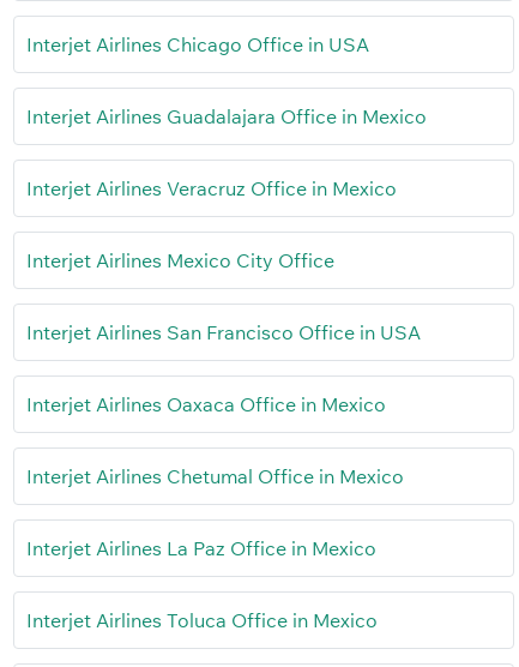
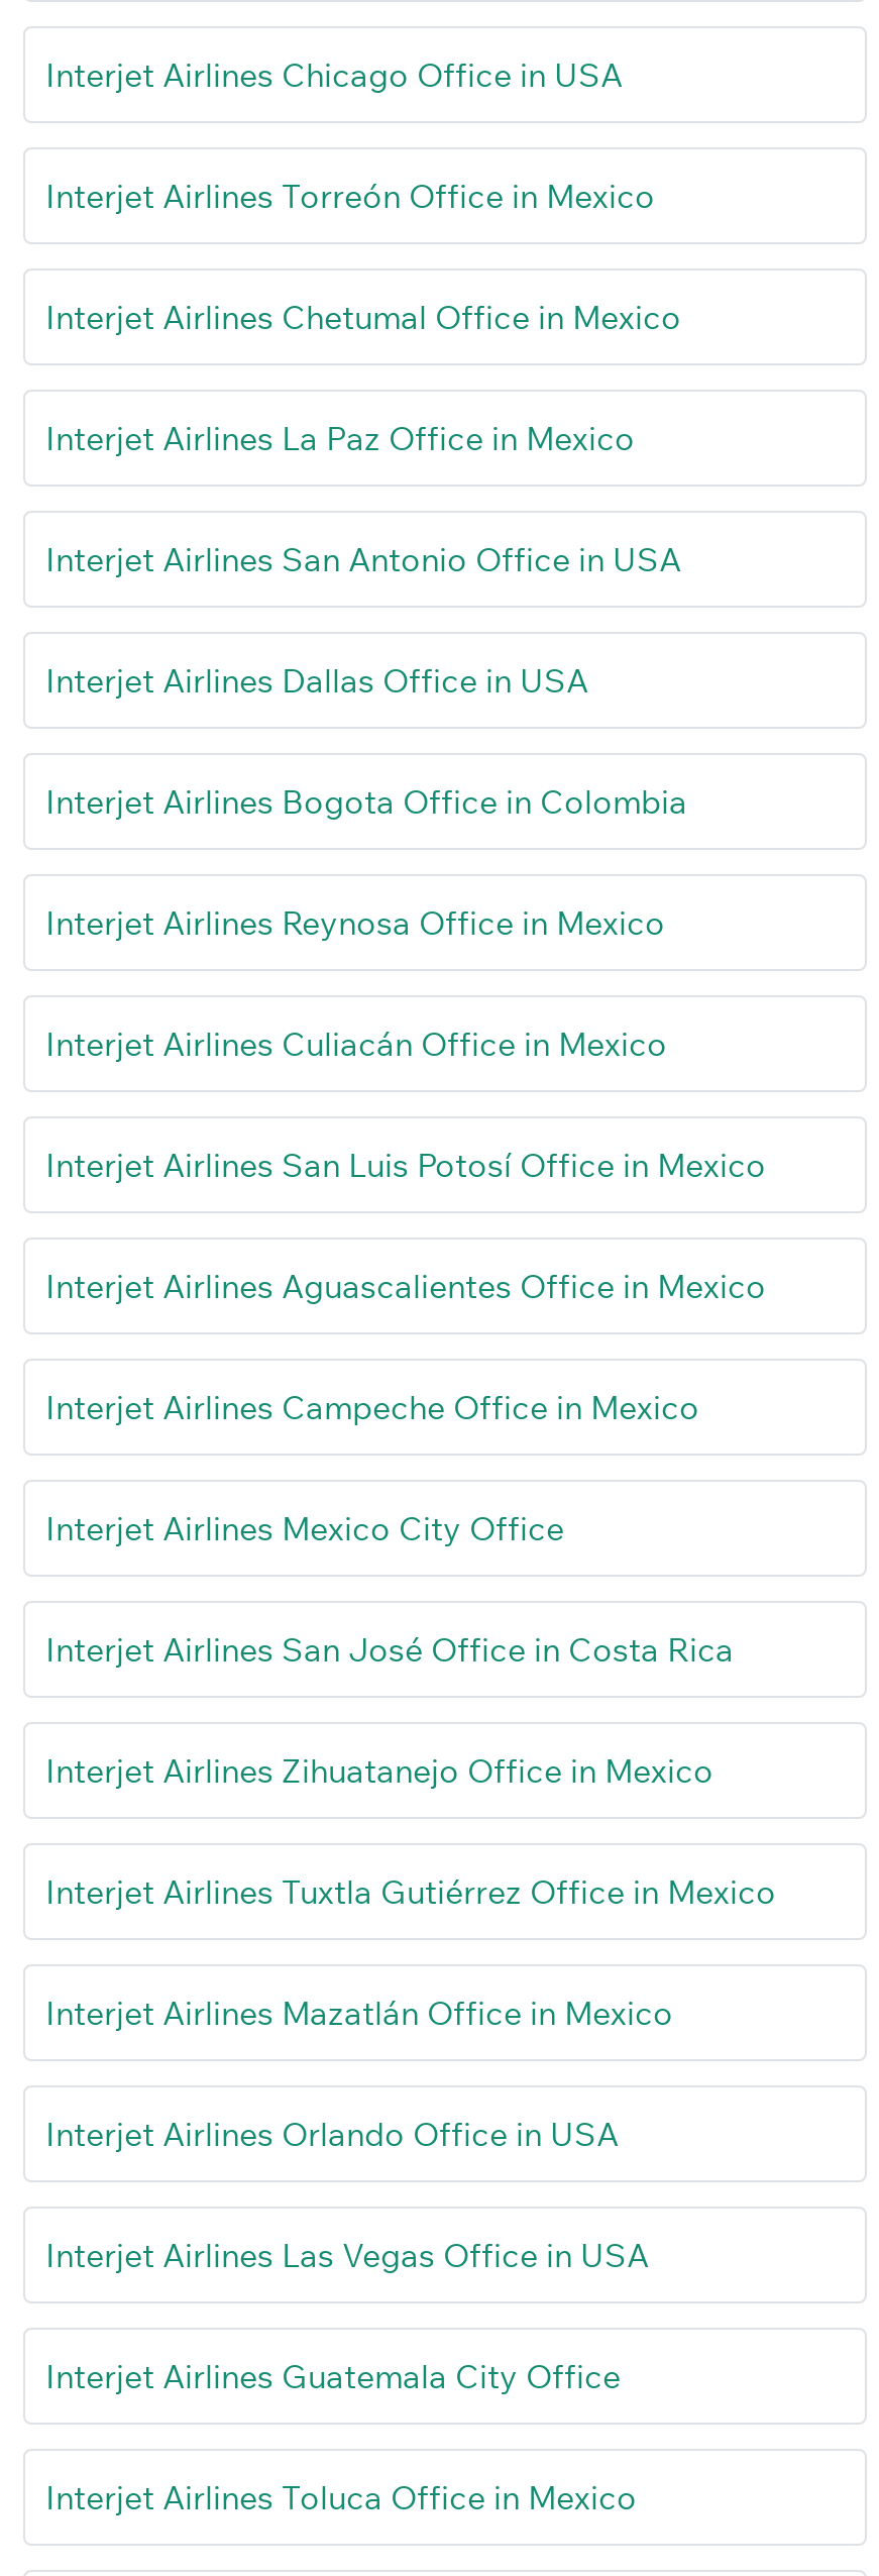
- Interjet Airlines Guadalajara Office in Mexico
- Interjet Airlines Veracruz Office in Mexico
- Interjet Airlines San Francisco Office in USA
- Interjet Airlines Oaxaca Office in Mexico
+ Interjet Airlines Torreón Office in Mexico

moved down: Interjet Airlines Mexico City Office

moved up: Interjet Airlines Chetumal Office in Mexico | Interjet Airlines La Paz Office in Mexico

+ Interjet Airlines San Antonio Office in USA
+ Interjet Airlines Dallas Office in USA
+ Interjet Airlines Bogota Office in Colombia
+ Interjet Airlines Reynosa Office in Mexico
+ Interjet Airlines Culiacán Office in Mexico
+ Interjet Airlines San Luis Potosí Office in Mexico
+ Interjet Airlines Aguascalientes Office in Mexico
+ Interjet Airlines Campeche Office in Mexico
+ Interjet Airlines San José Office in Costa Rica
+ Interjet Airlines Zihuatanejo Office in Mexico
+ Interjet Airlines Tuxtla Gutiérrez Office in Mexico
+ Interjet Airlines Mazatlán Office in Mexico
+ Interjet Airlines Orlando Office in USA
+ Interjet Airlines Las Vegas Office in USA
+ Interjet Airlines Guatemala City Office
